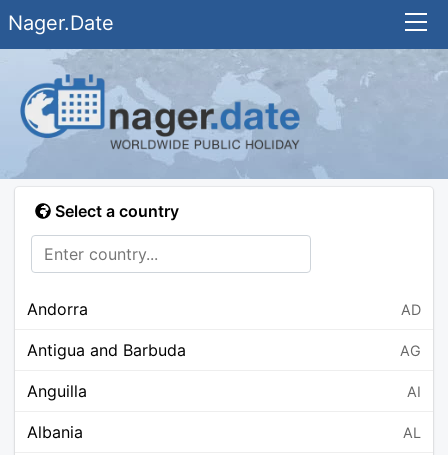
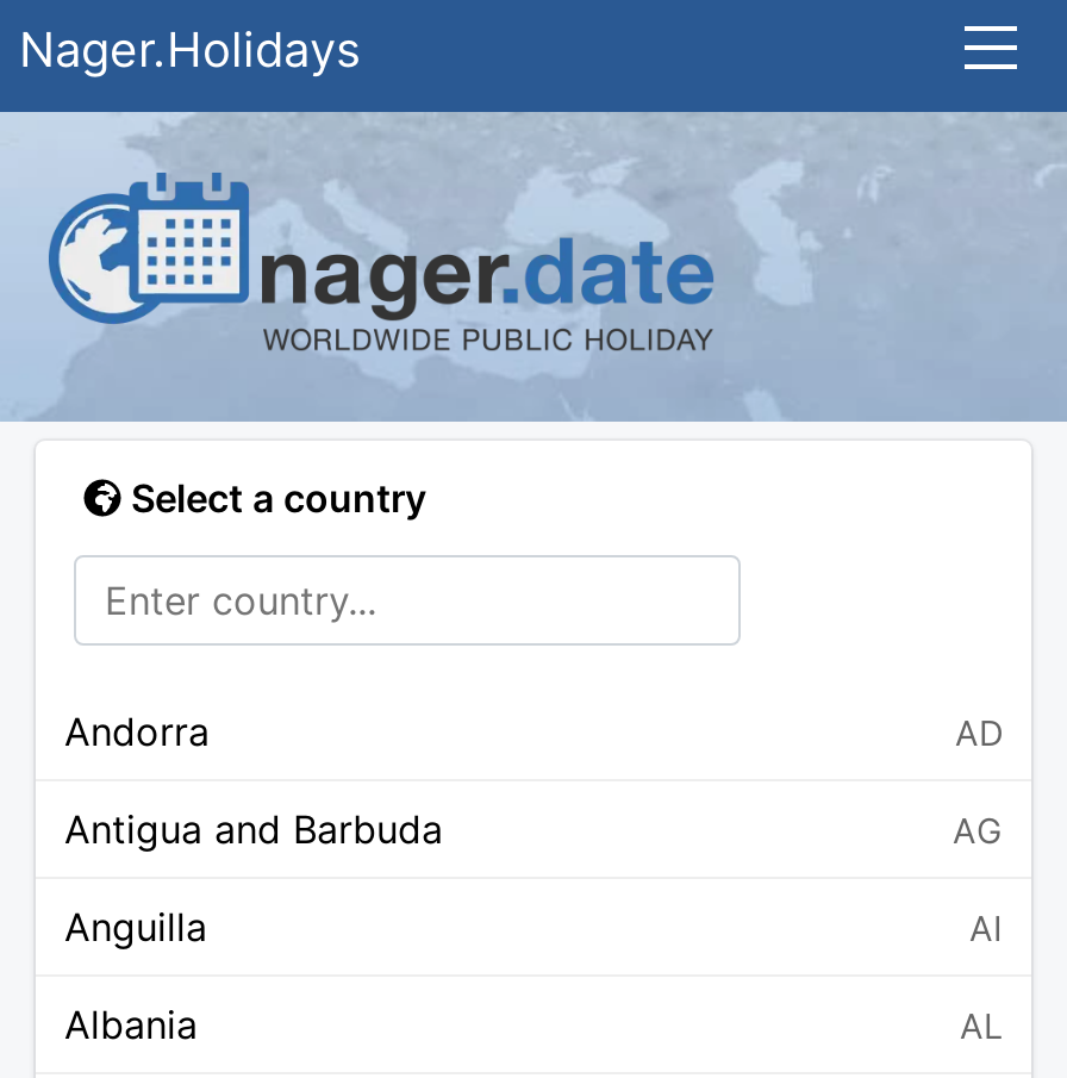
- Nager.Date
+ Nager.Holidays
